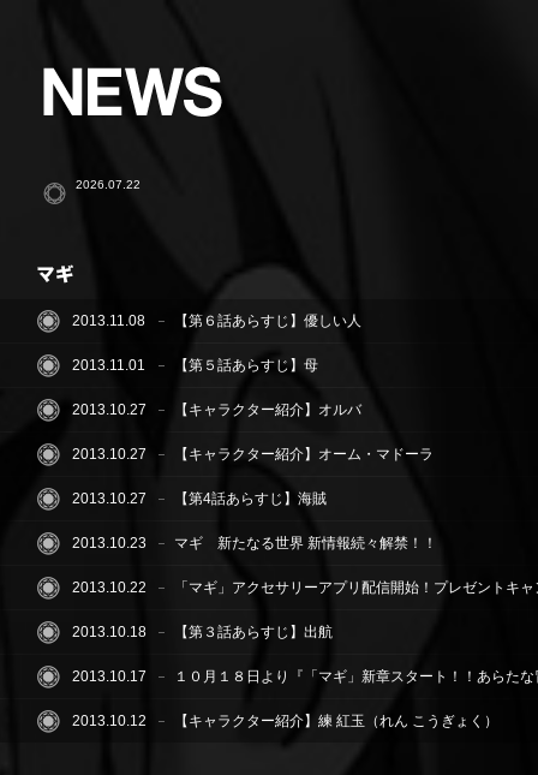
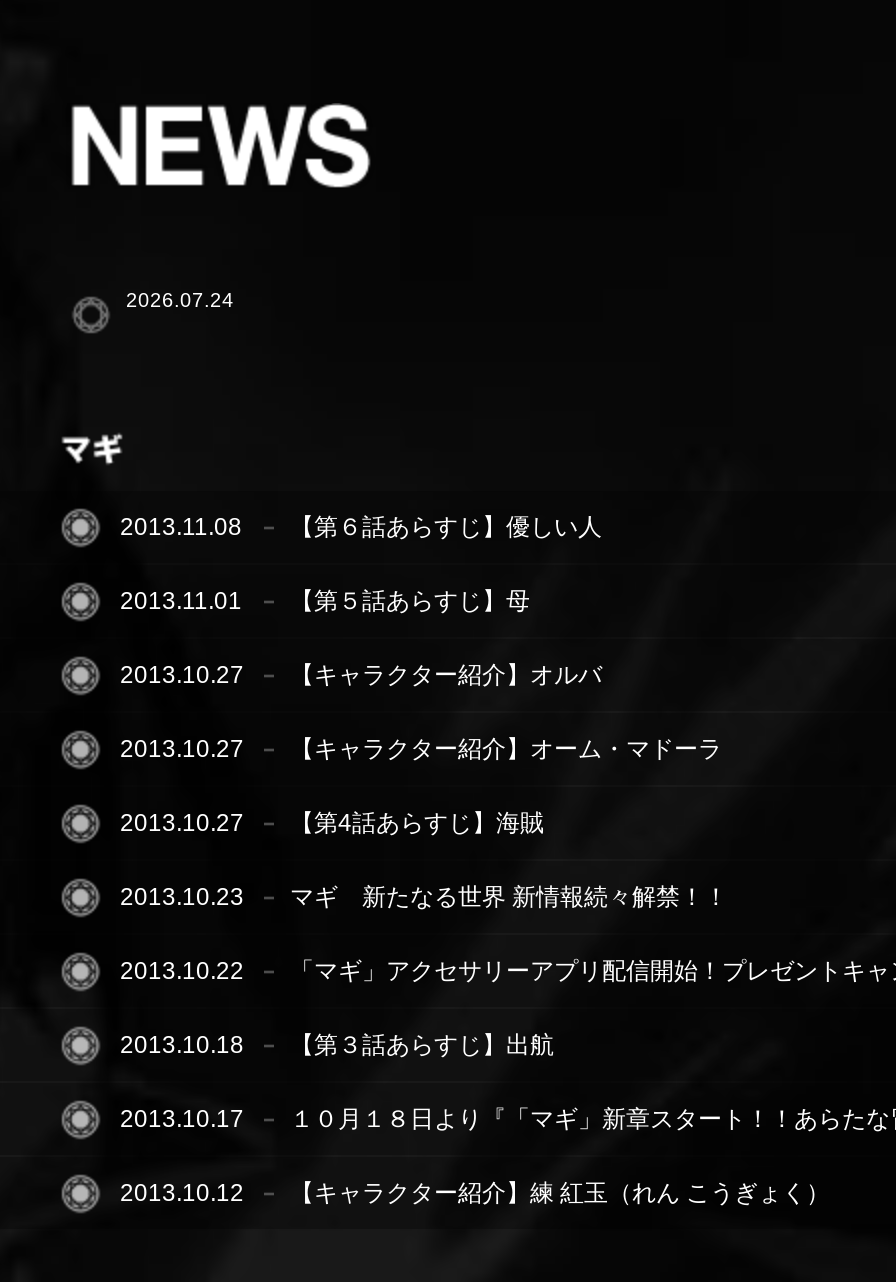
- 2026.07.22
+ 2026.07.24
